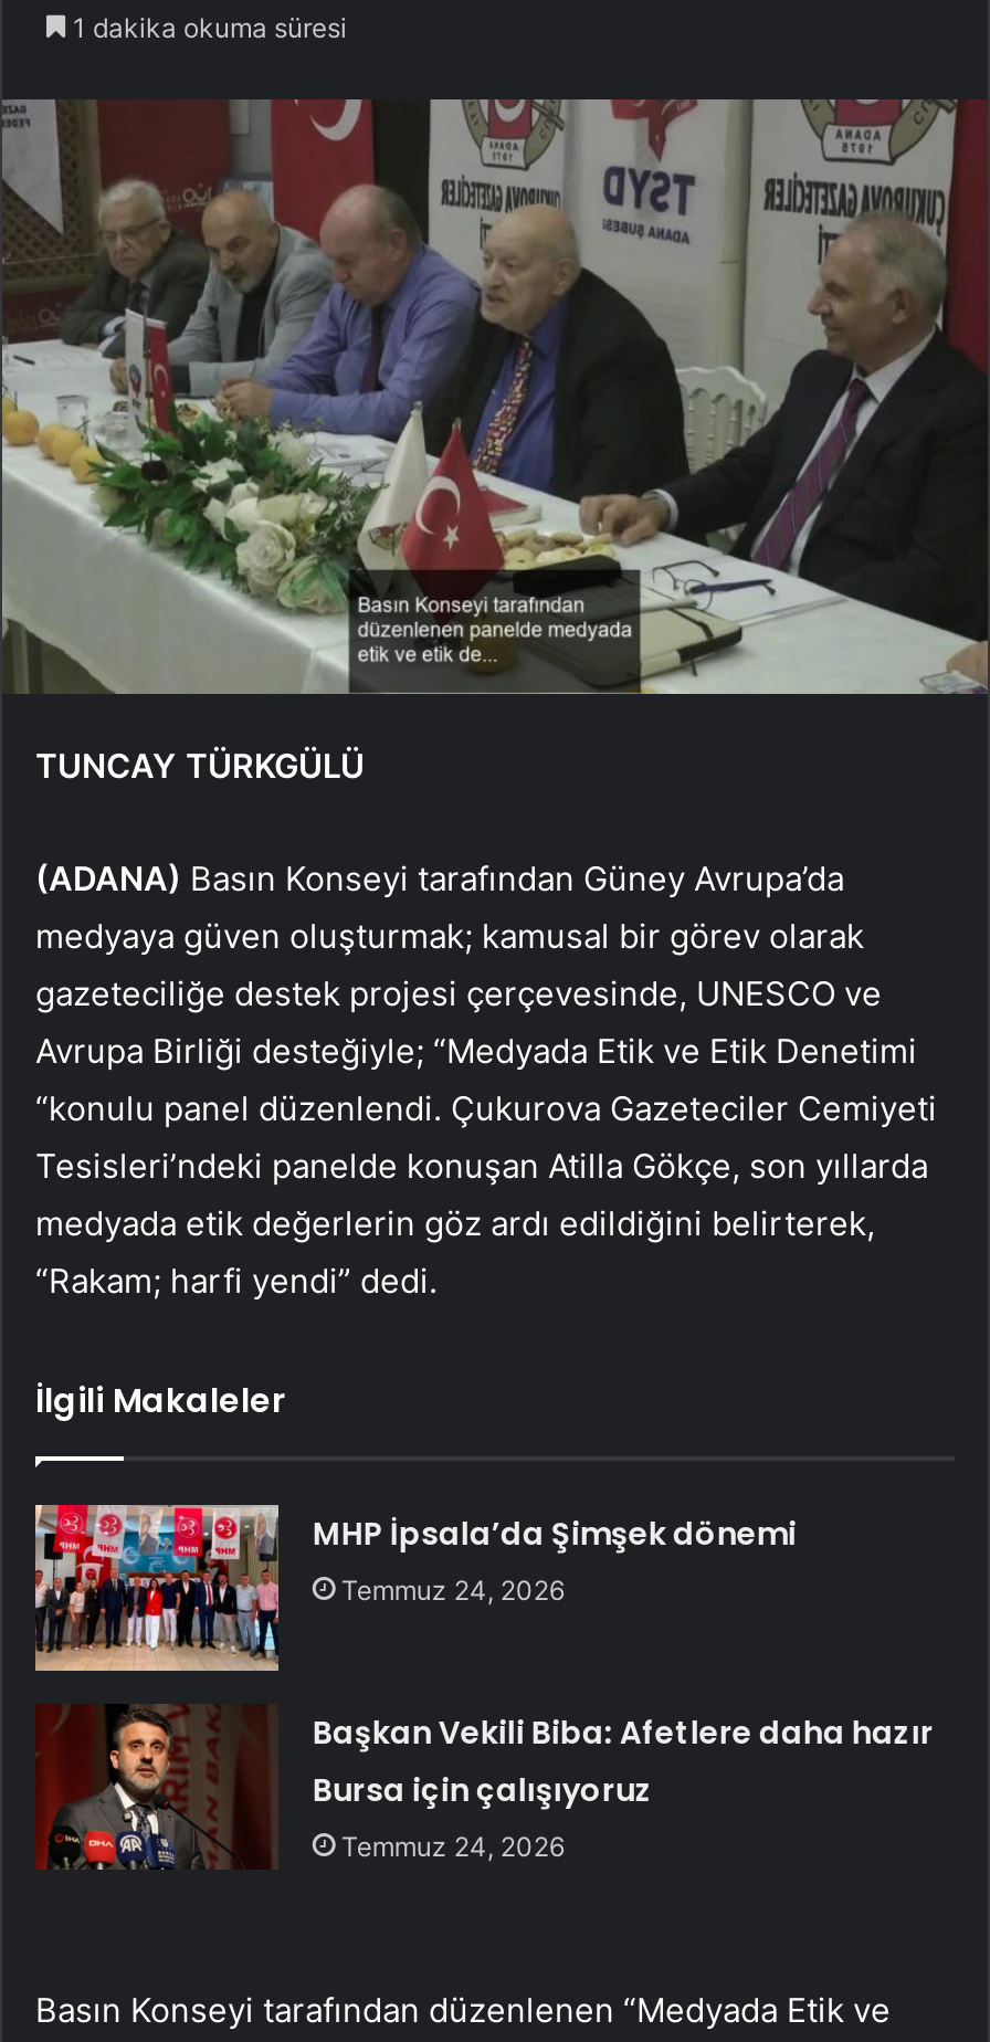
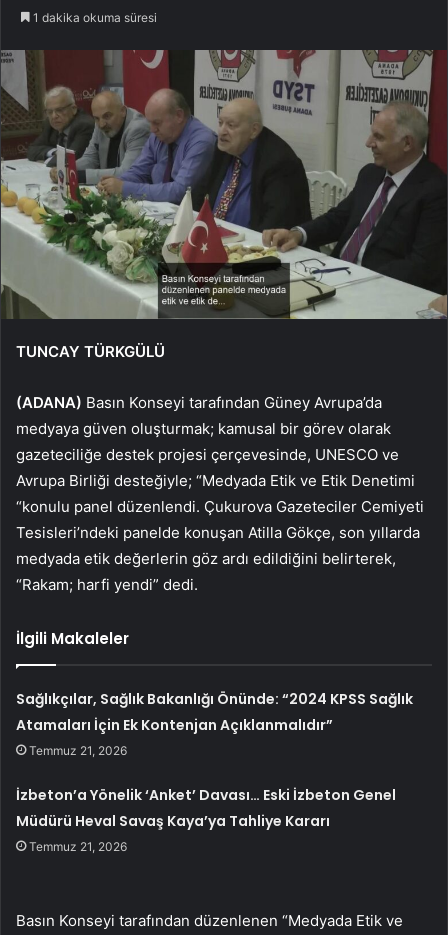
- MHP İpsala’da Şimşek dönemi
- Temmuz 24, 2026
+ Sağlıkçılar, Sağlık Bakanlığı Önünde: “2024 KPSS Sağlık
+ Atamaları İçin Ek Kontenjan Açıklanmalıdır”
+ Temmuz 21, 2026

- Başkan Vekili Biba: Afetlere daha hazır
- Bursa için çalışıyoruz
- Temmuz 24, 2026
+ İzbeton’a Yönelik ‘Anket’ Davası… Eski İzbeton Genel
+ Müdürü Heval Savaş Kaya’ya Tahliye Kararı
+ Temmuz 21, 2026
